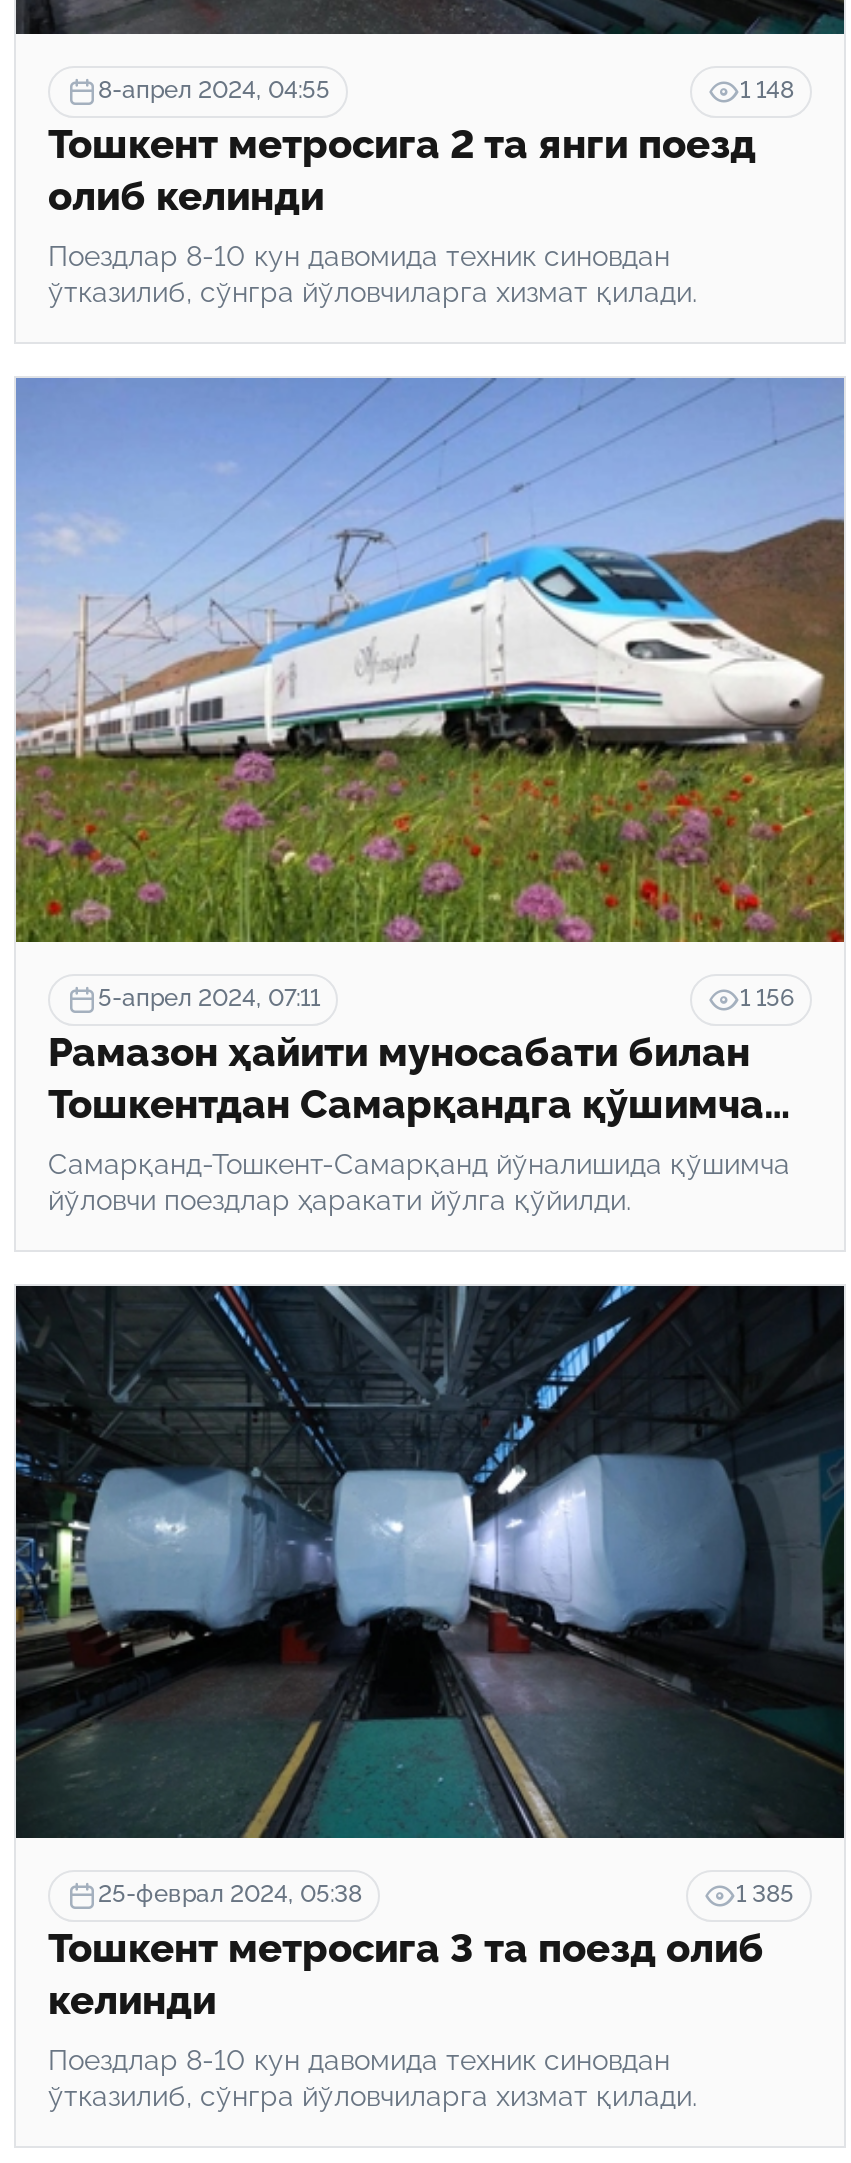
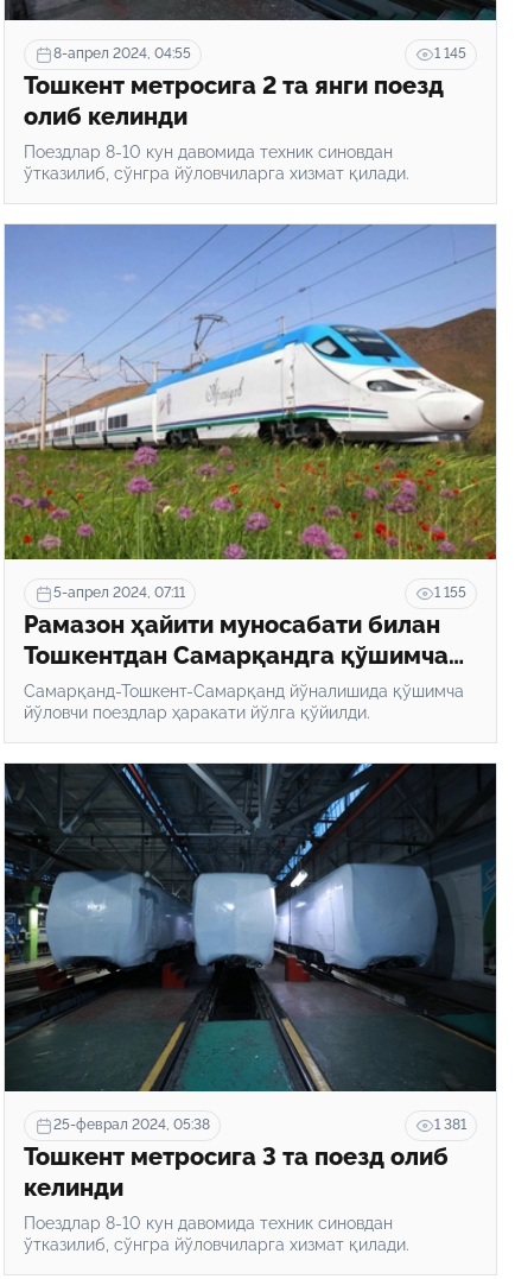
- 1 148
+ 1 145

- 1 156
+ 1 155

- 1 385
+ 1 381
